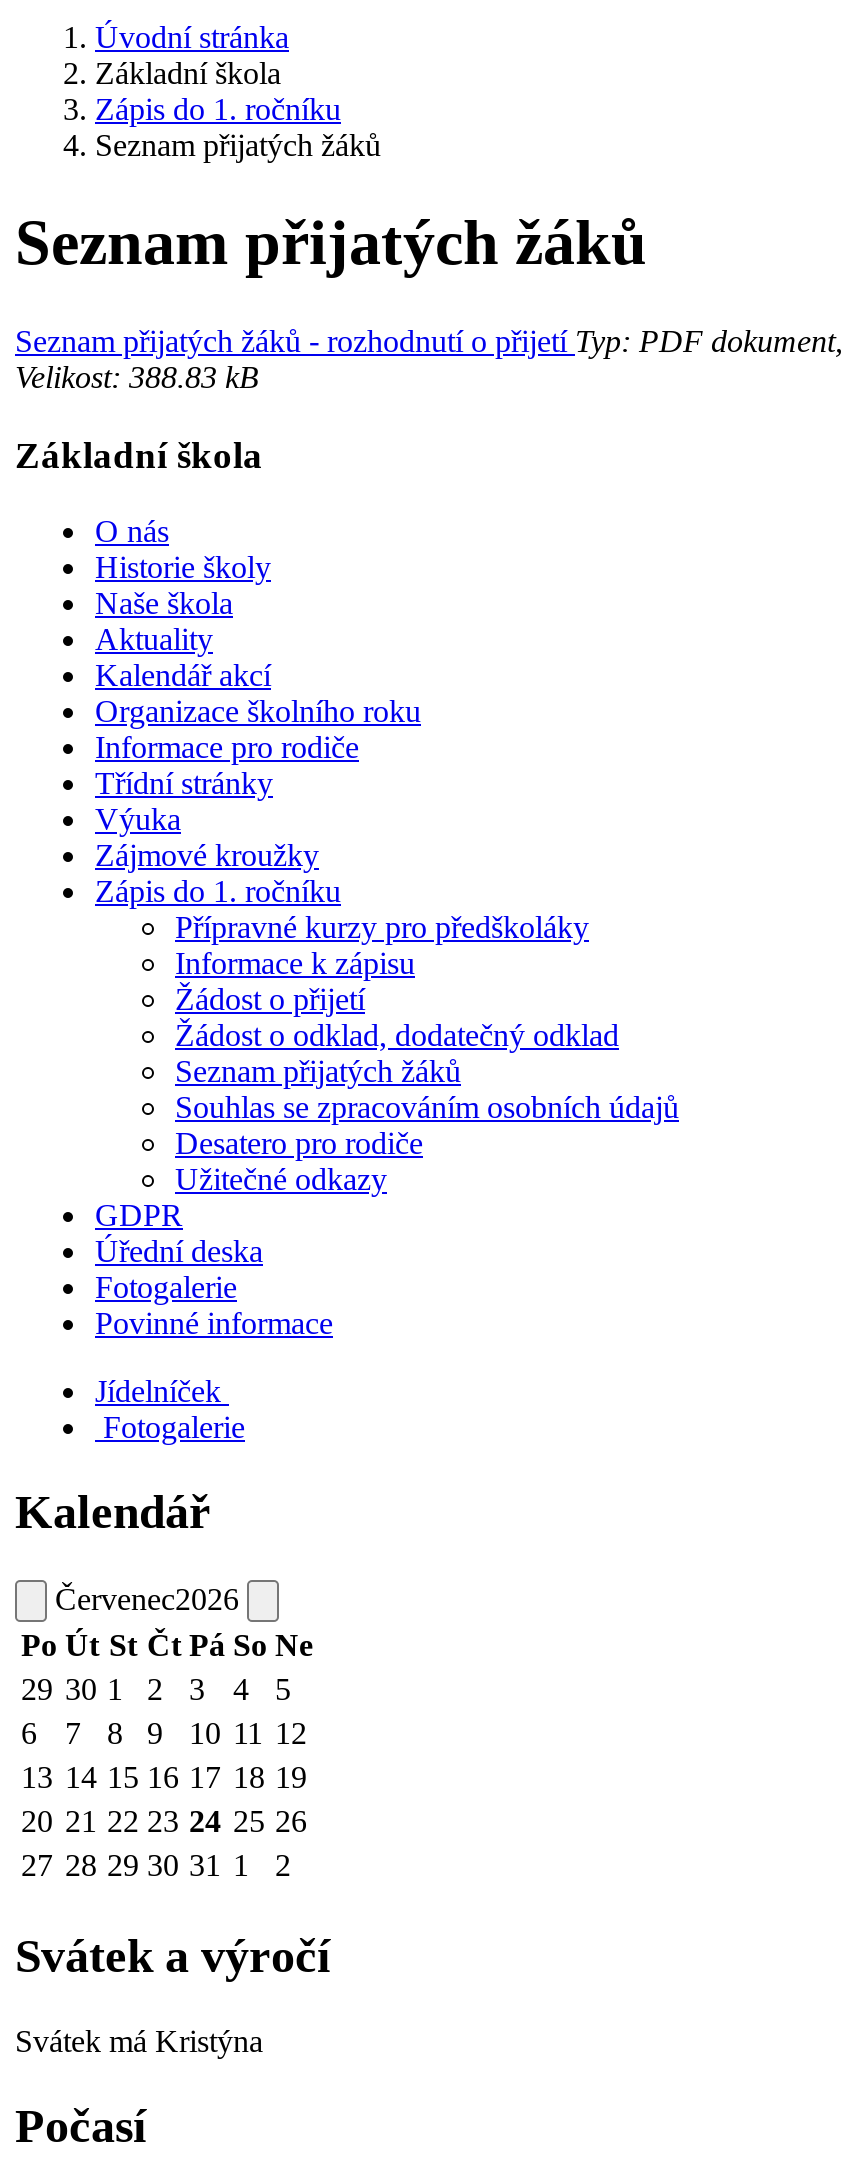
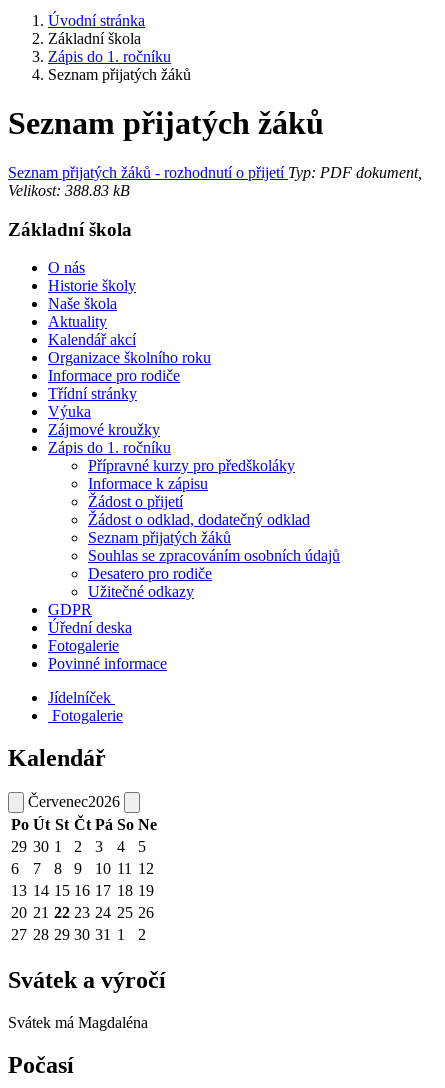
- Svátek má Kristýna
+ Svátek má Magdaléna
